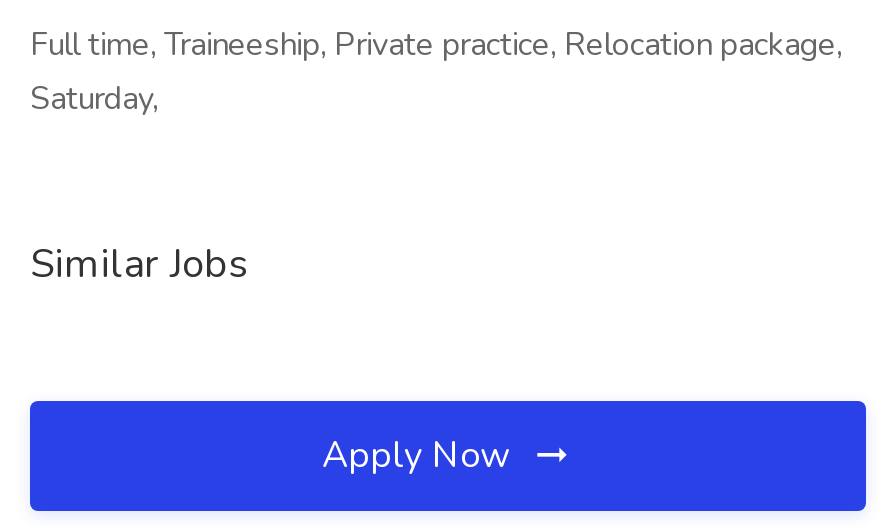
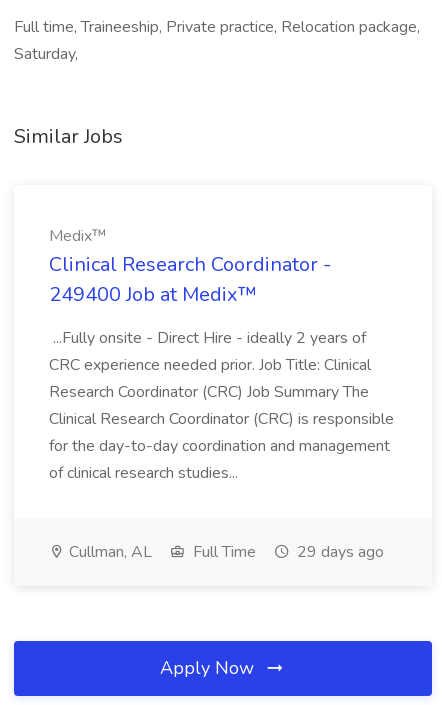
+ Medix™
+ Clinical Research Coordinator -
+ 249400 Job at Medix™
+ ...Fully onsite - Direct Hire - ideally 2 years of
+ CRC experience needed prior. Job Title: Clinical
+ Research Coordinator (CRC) Job Summary The
+ Clinical Research Coordinator (CRC) is responsible
+ for the day-to-day coordination and management
+ of clinical research studies...

+ Cullman, AL
+ Full Time
+ 29 days ago
